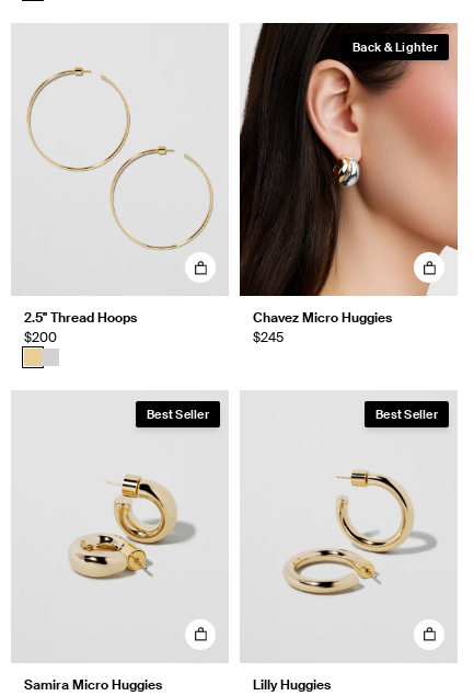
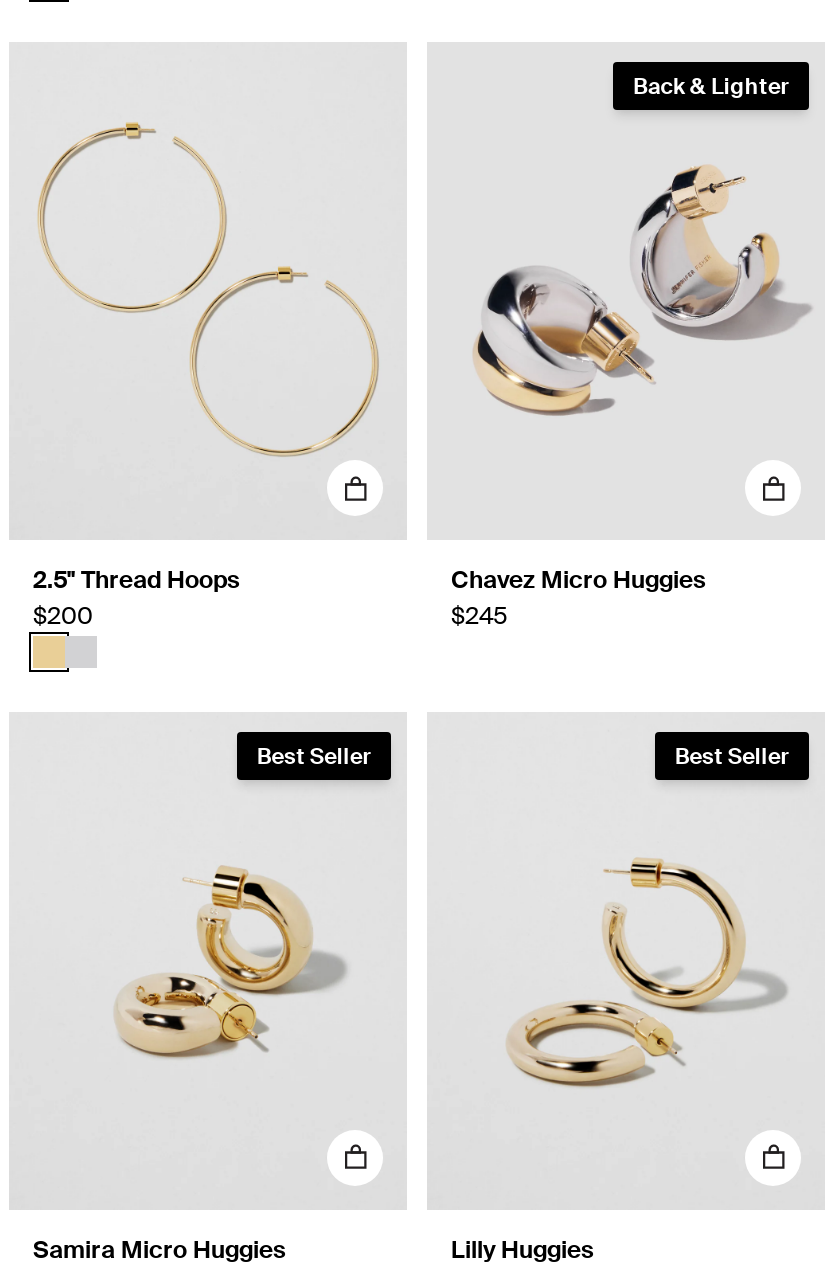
- [image]
+ [image]
